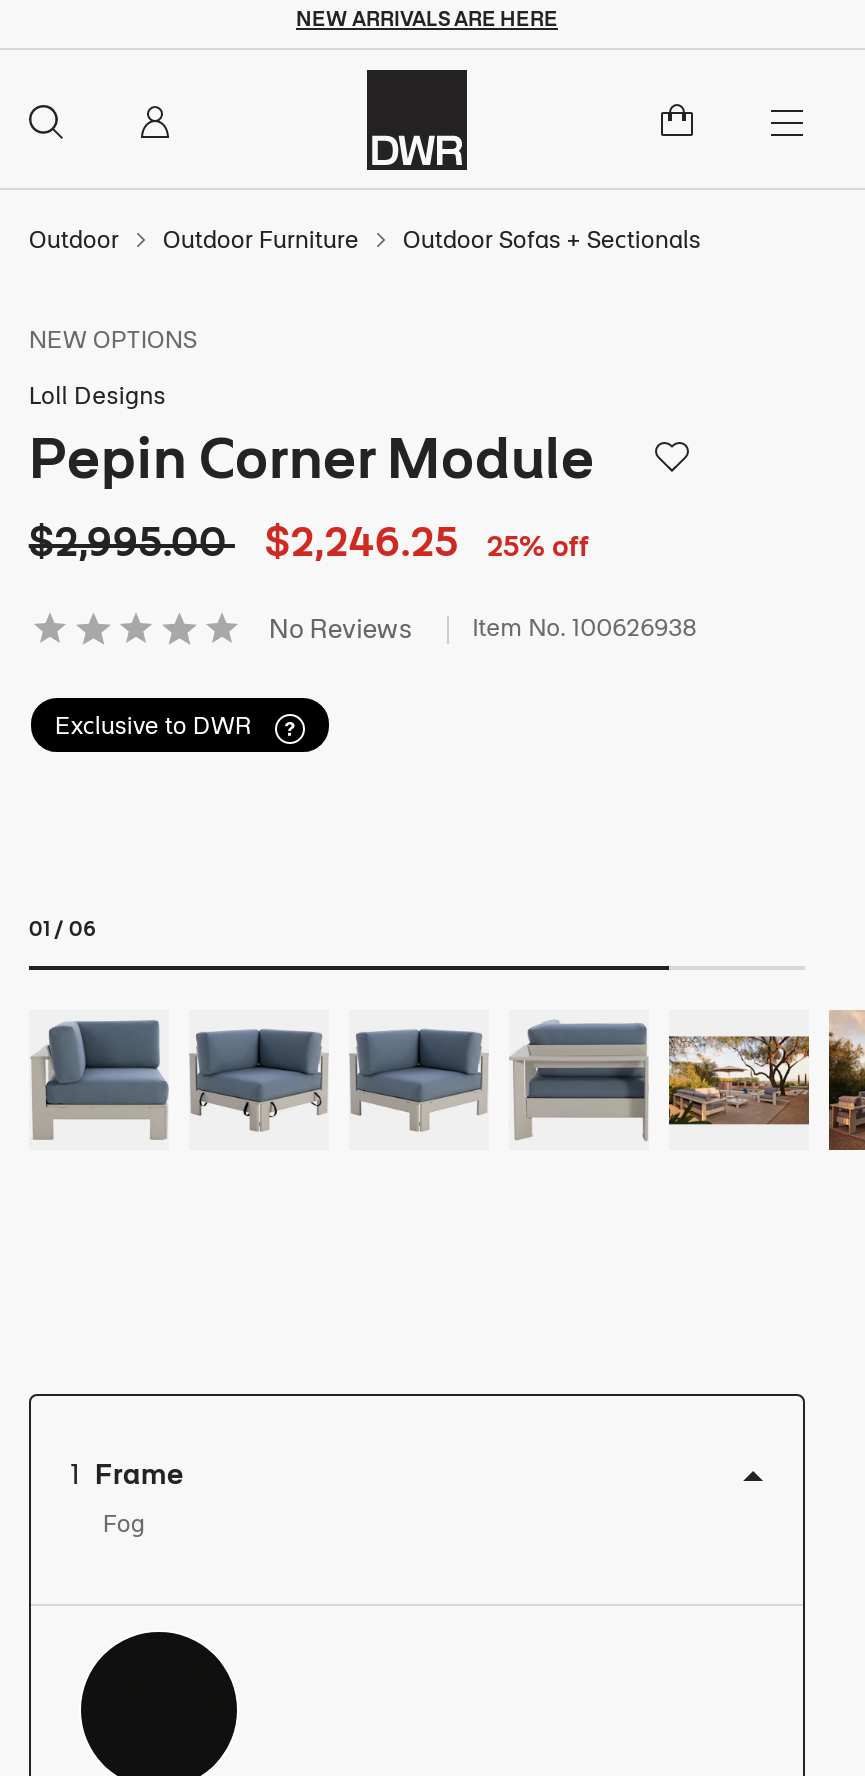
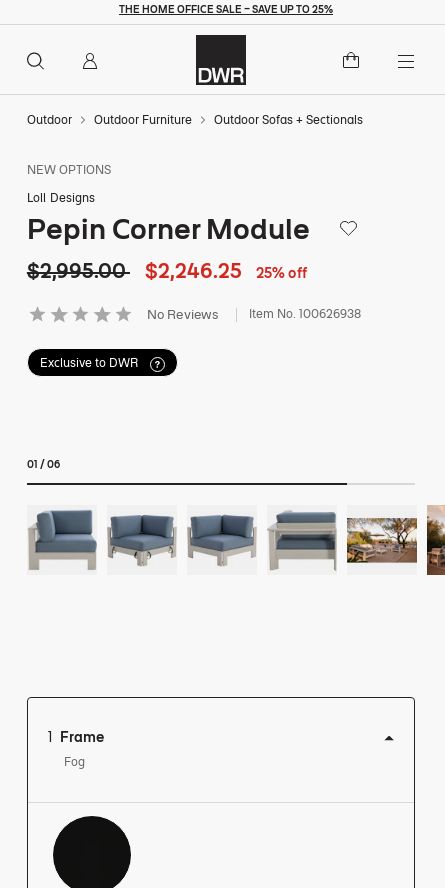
- NEW ARRIVALS ARE HERE
+ THE HOME OFFICE SALE – SAVE UP TO 25%
